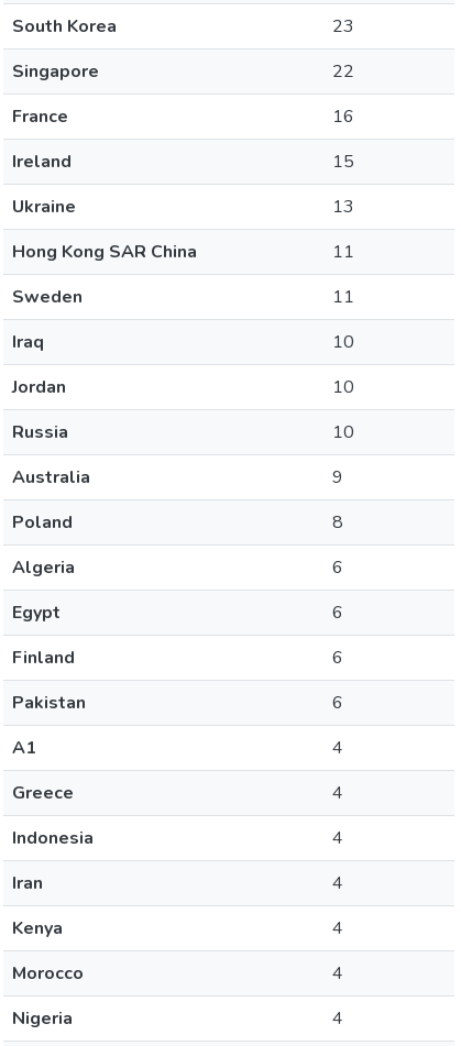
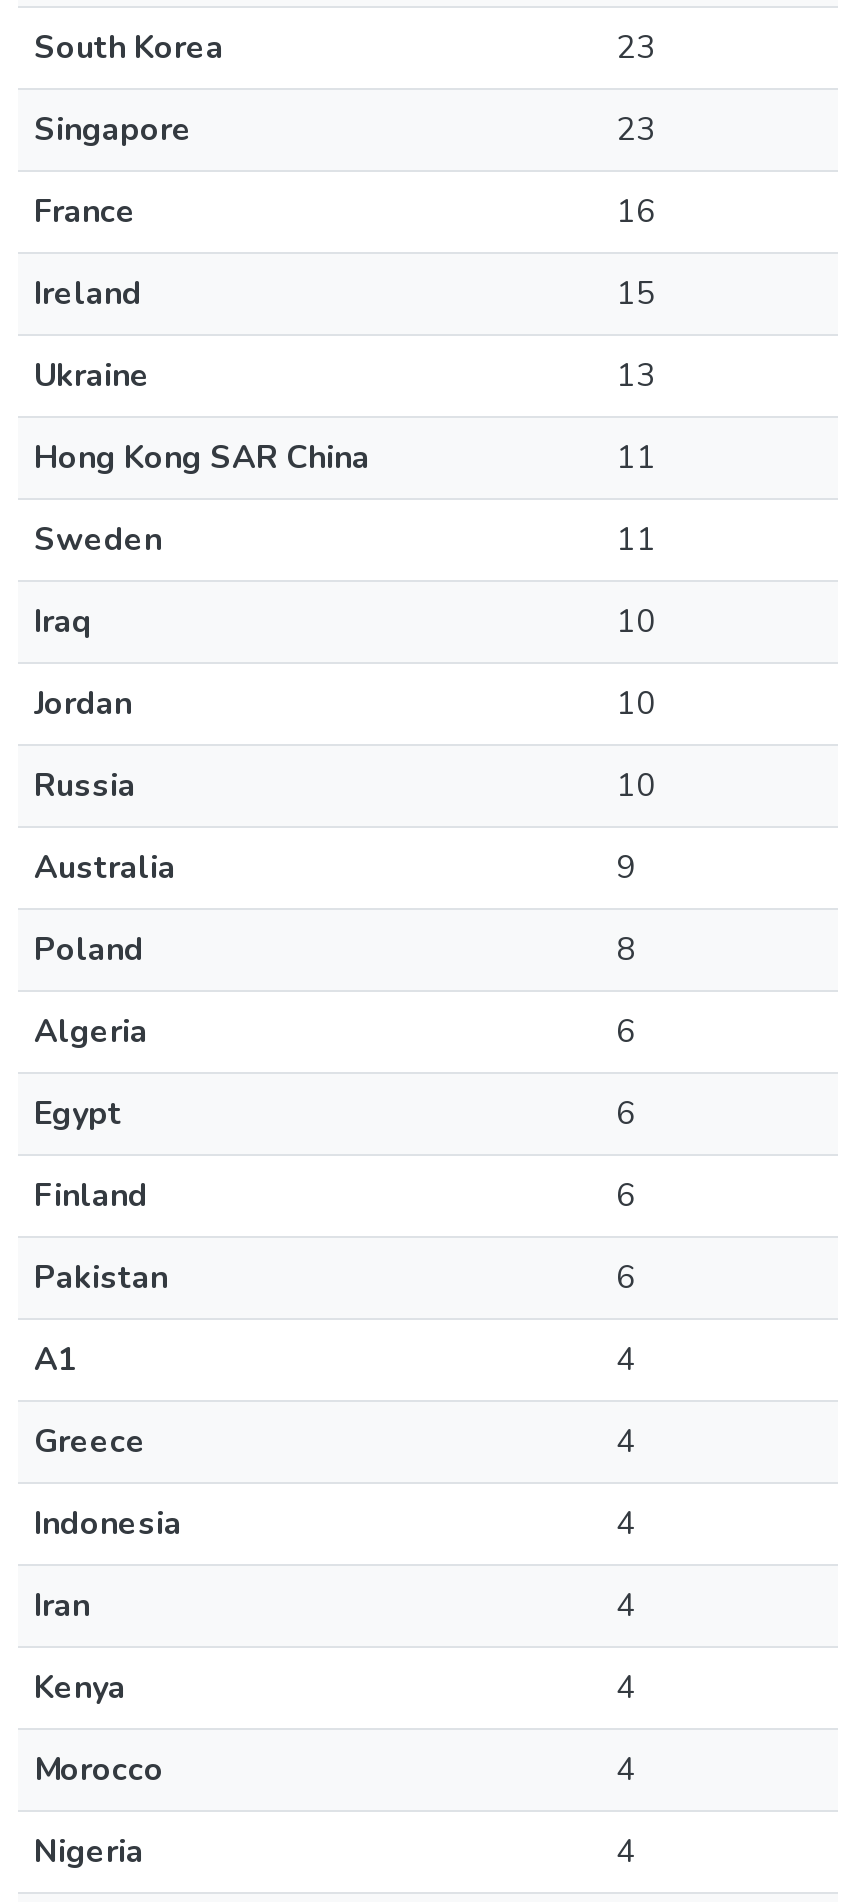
- 22
+ 23
